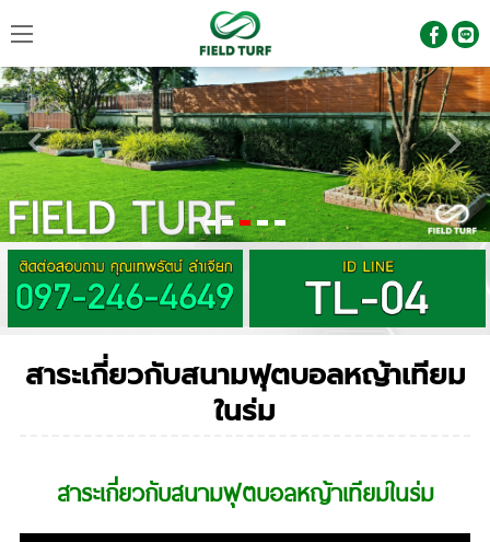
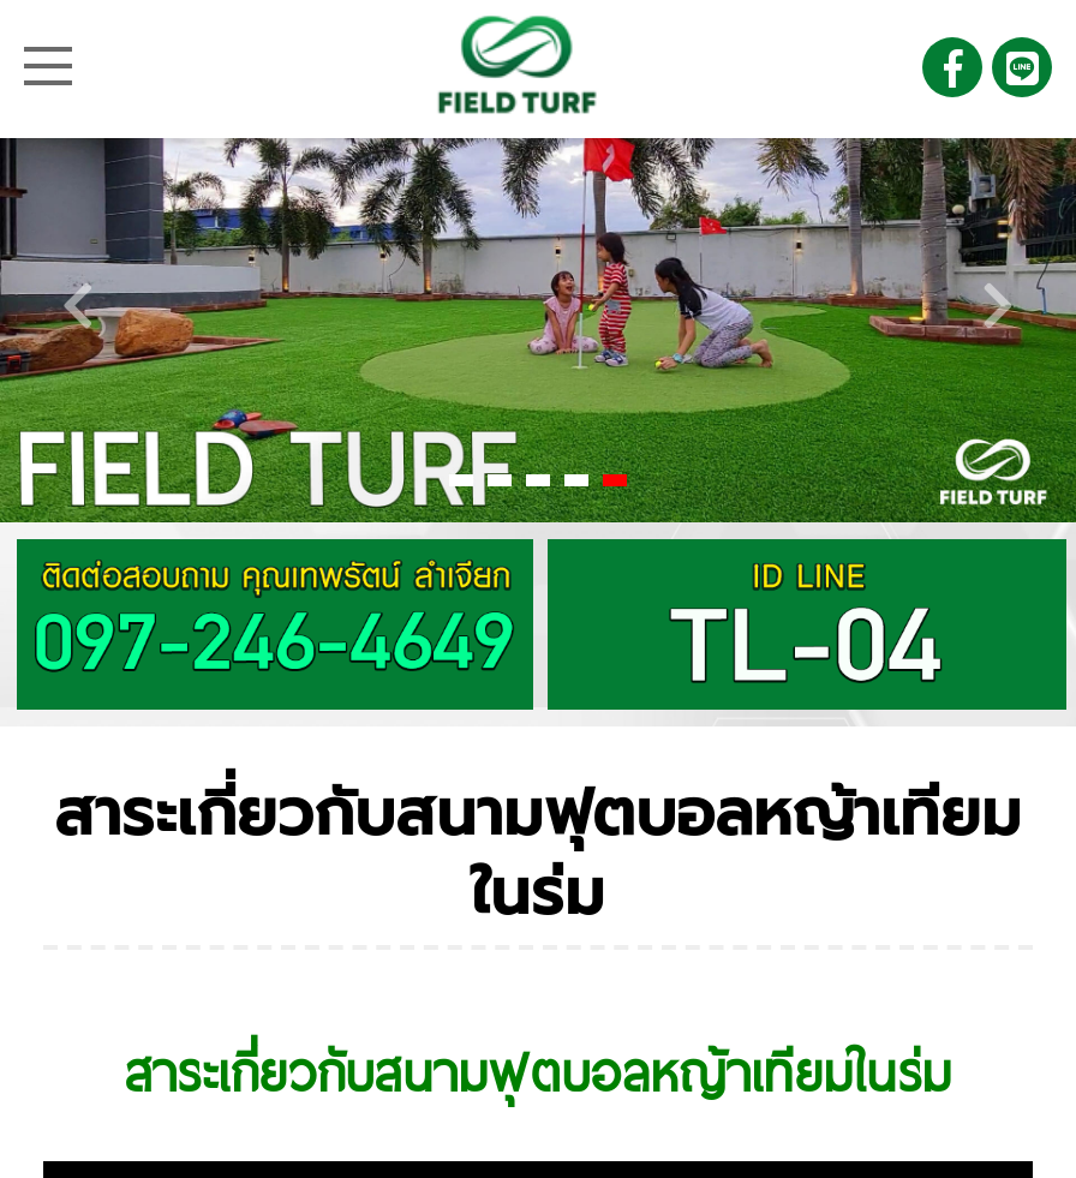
- [image]
+ [image]
